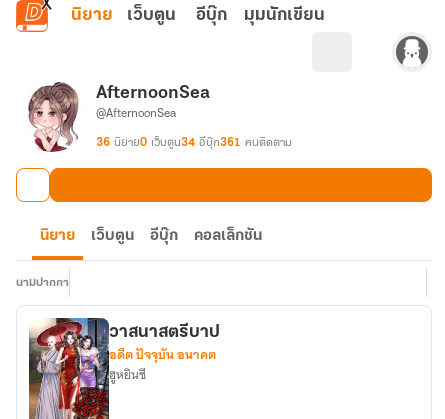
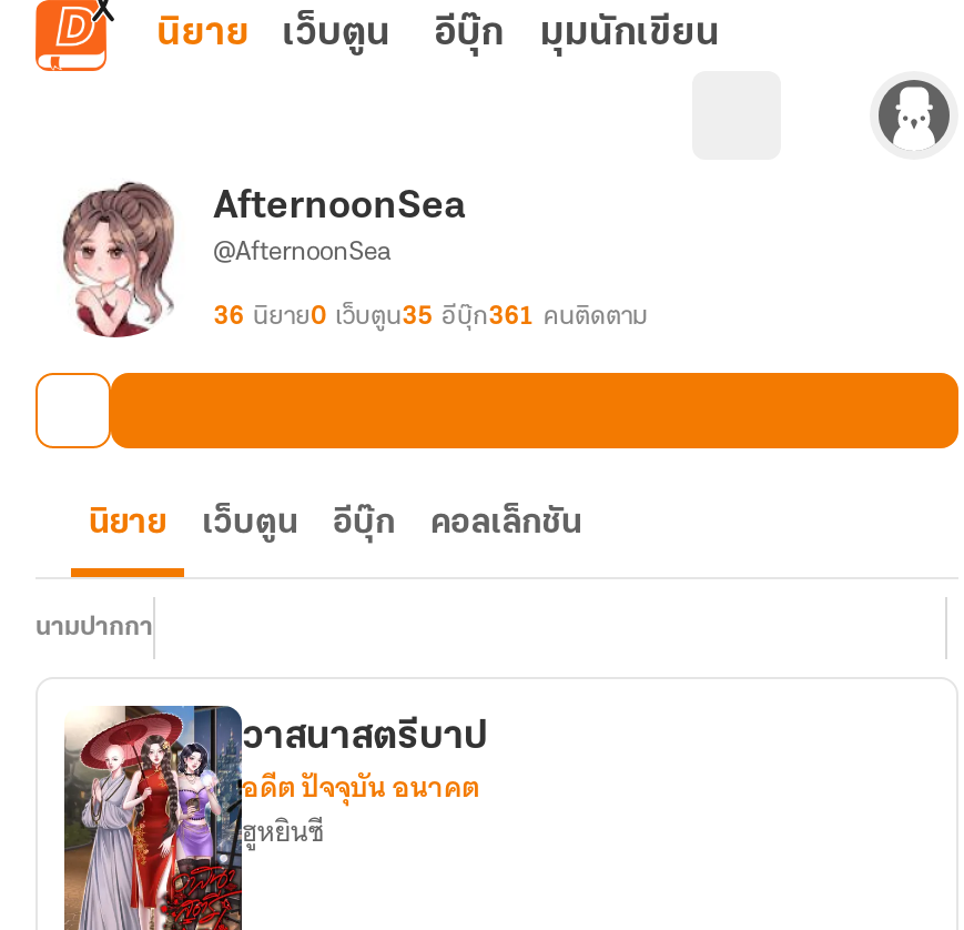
- 36 นิยาย0 เว็บตูน34 อีบุ๊ก361 คนติดตาม
+ 36 นิยาย0 เว็บตูน35 อีบุ๊ก361 คนติดตาม
